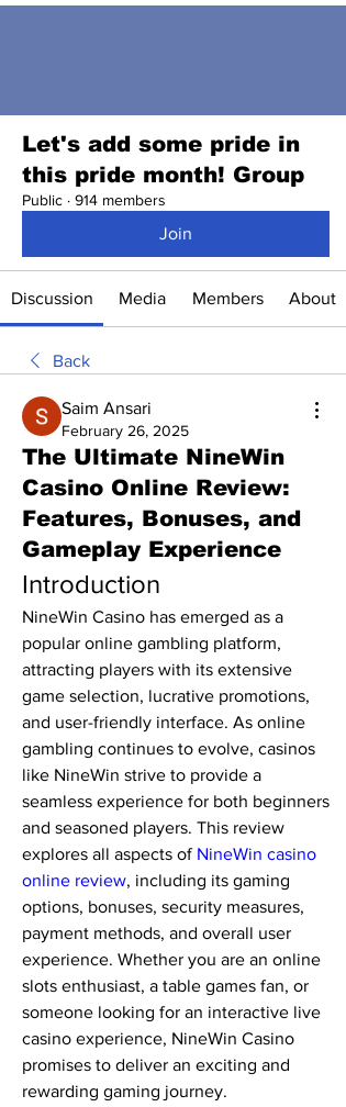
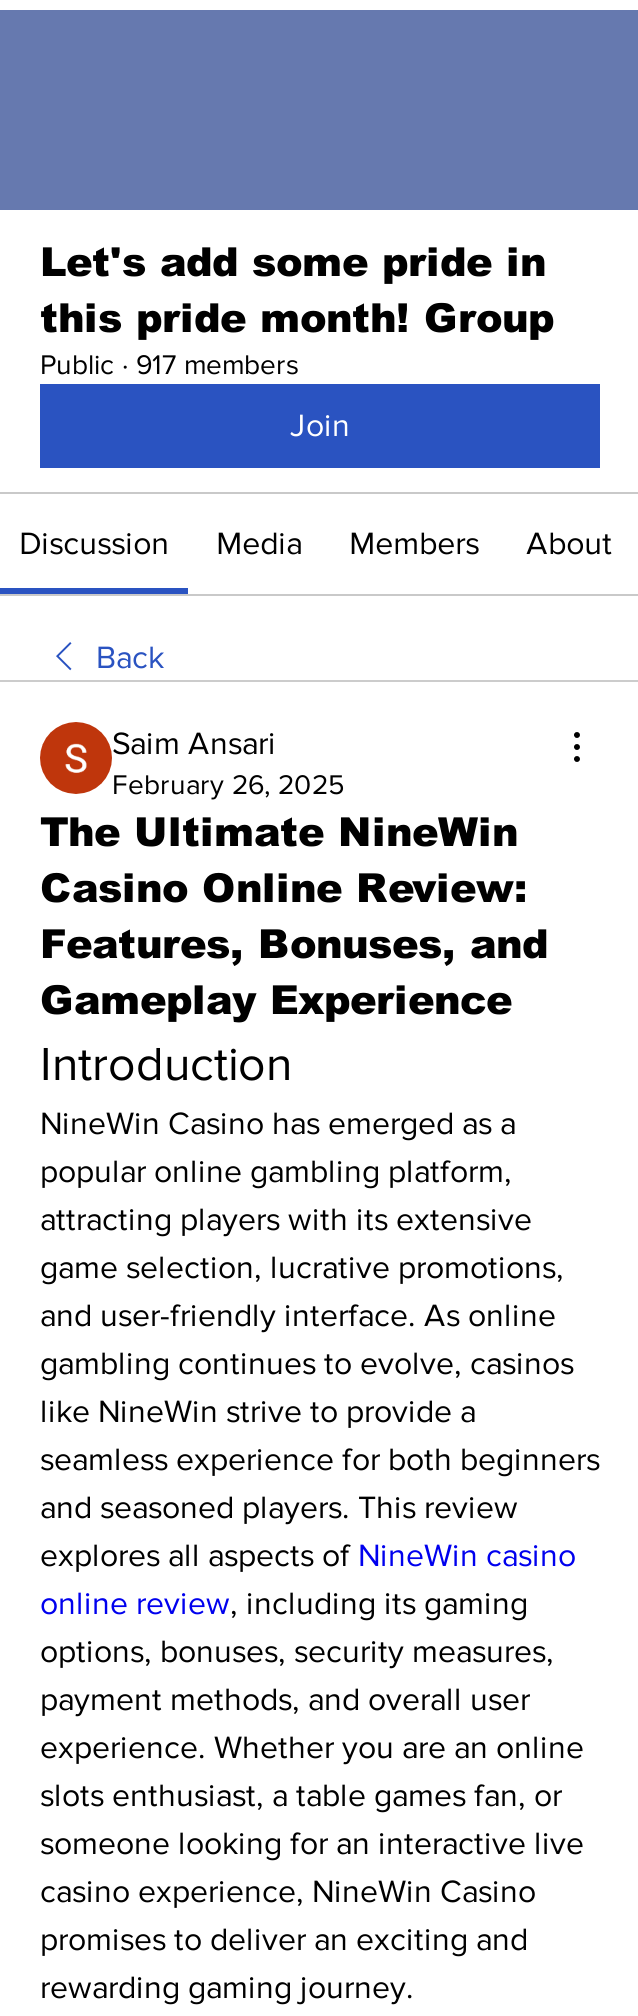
- Public · 914 members
+ Public · 917 members
